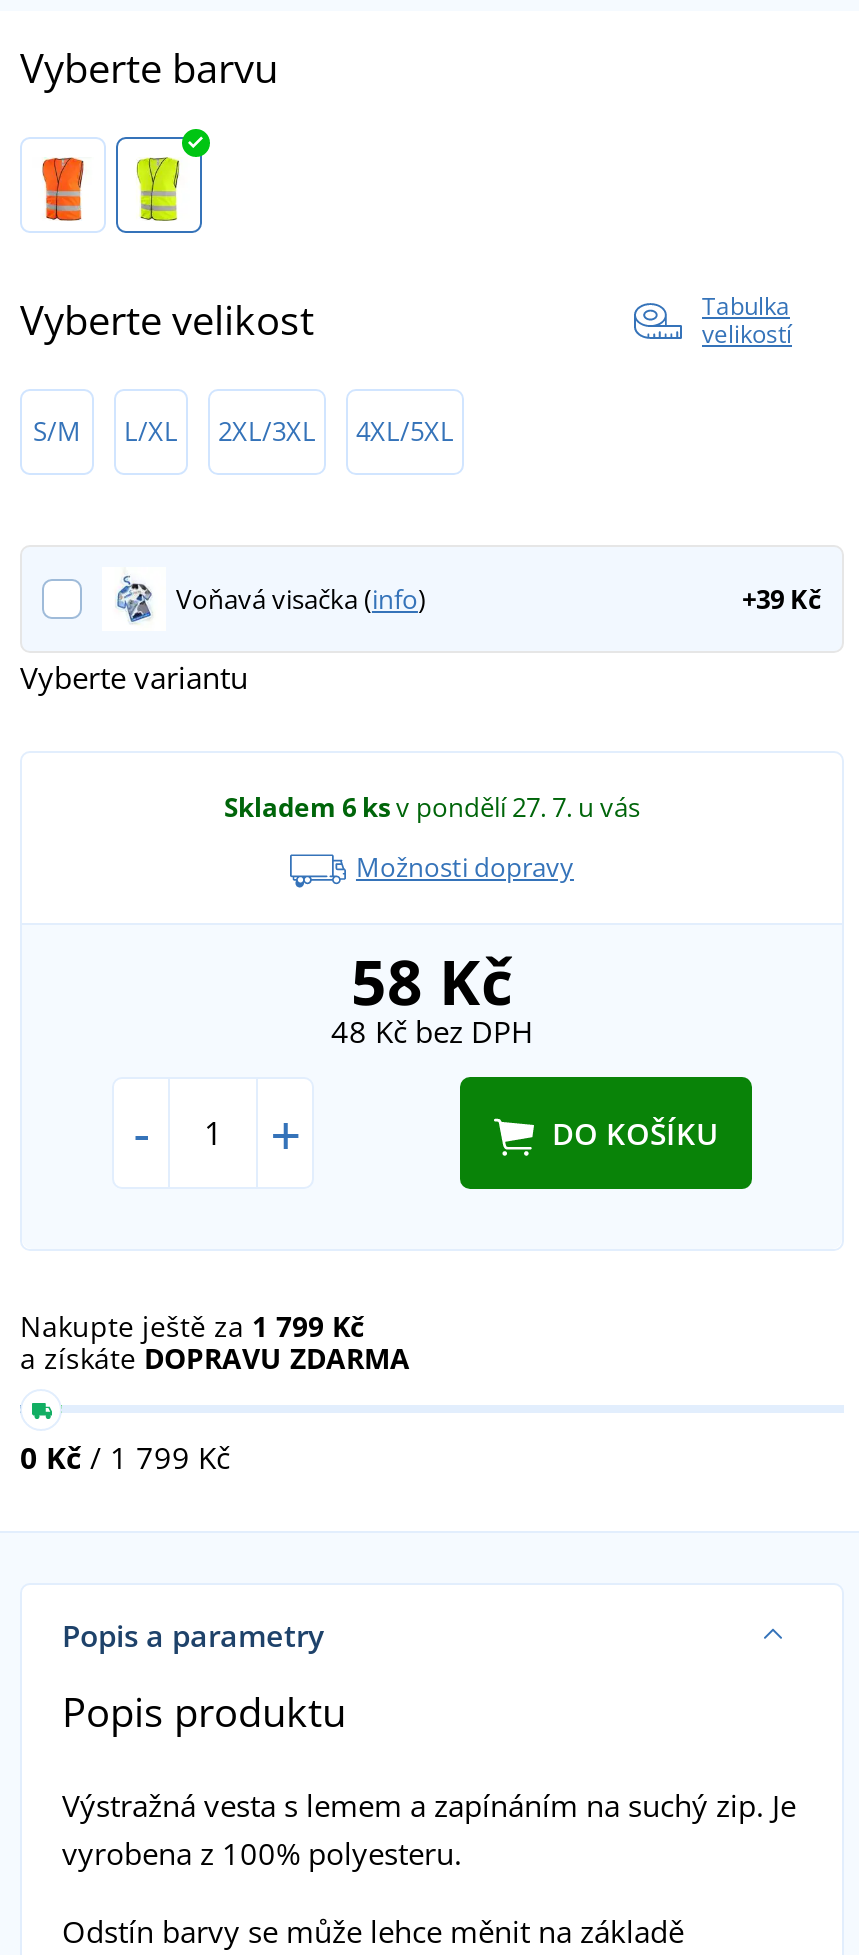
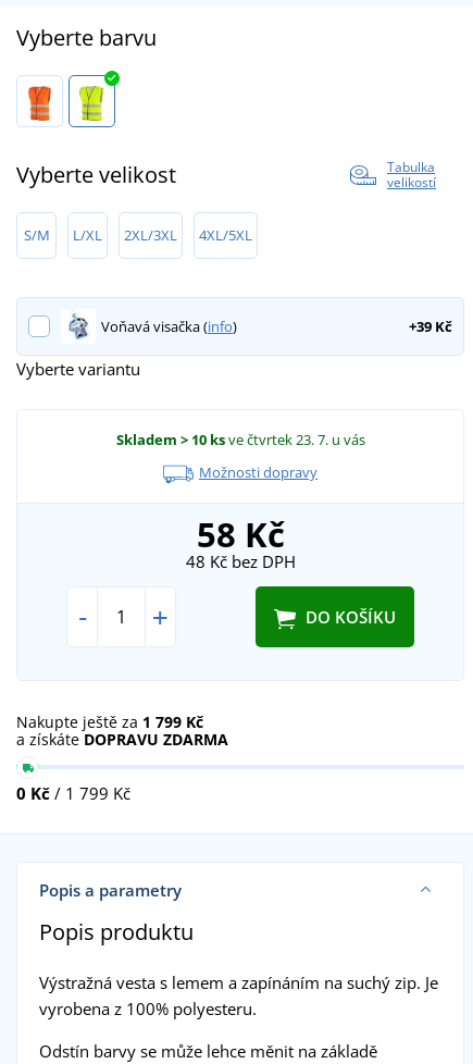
- Skladem 6 ks v pondělí 27. 7. u vás
+ Skladem > 10 ks ve čtvrtek 23. 7. u vás
